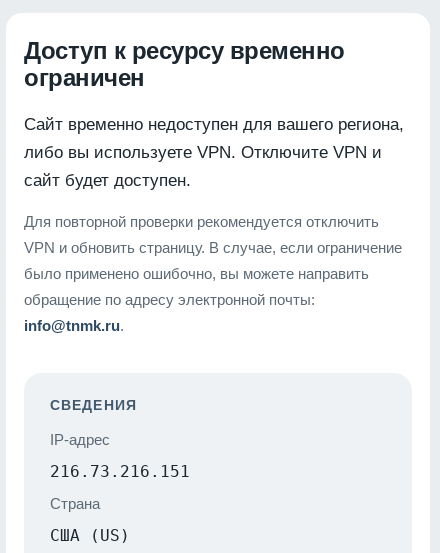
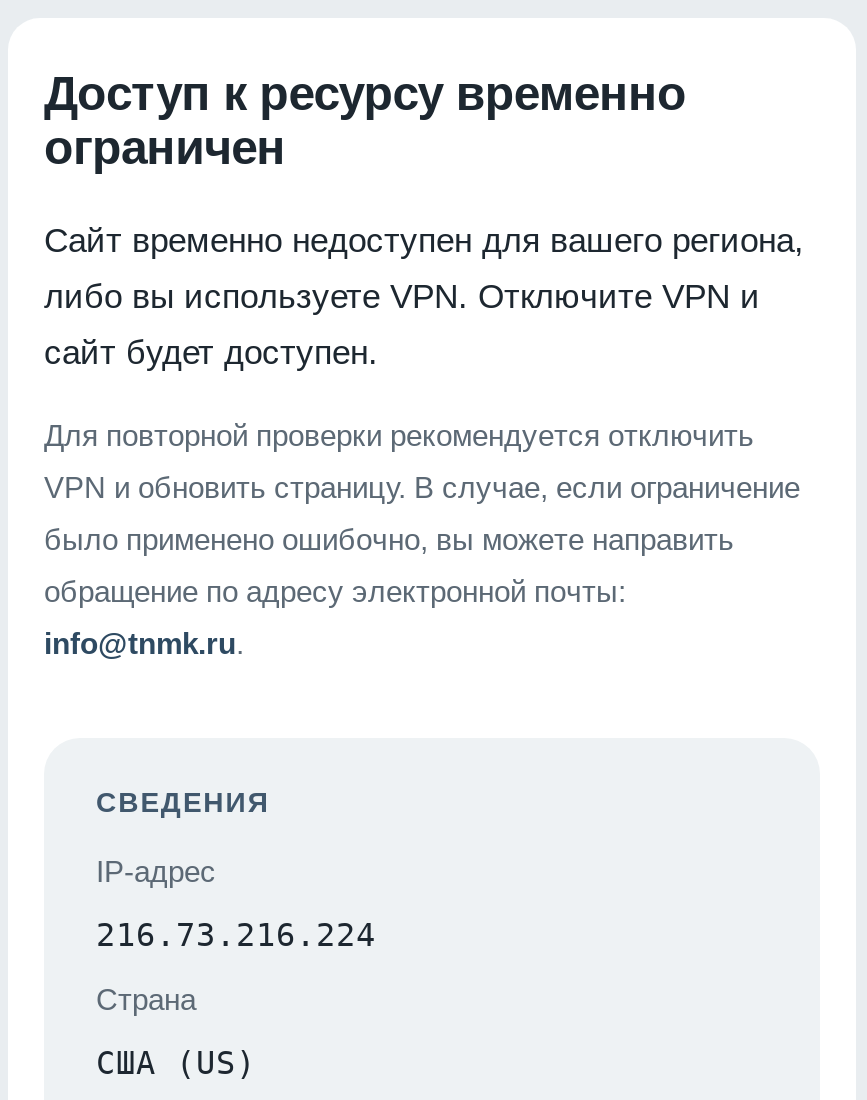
- 216.73.216.151
+ 216.73.216.224
